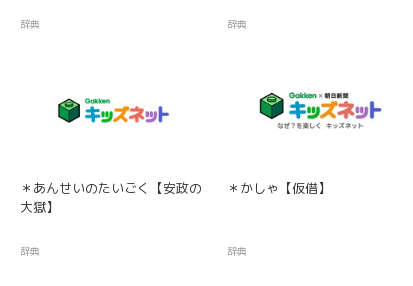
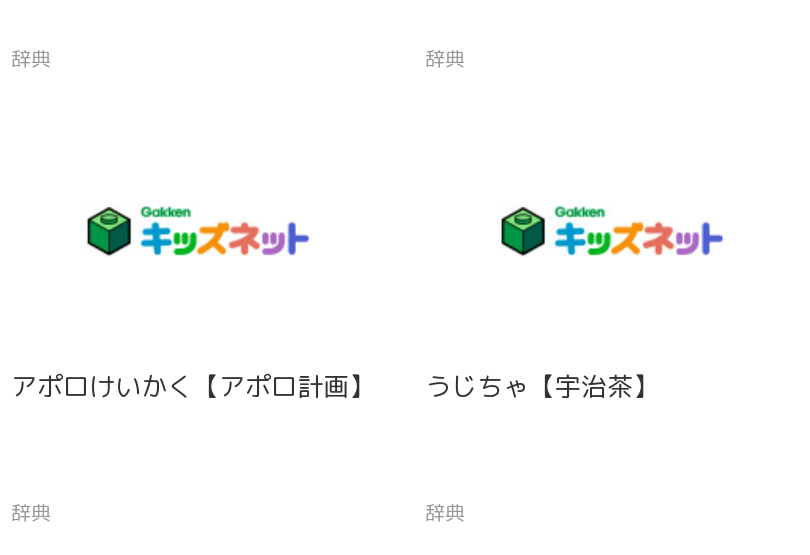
- [image]
+ [image]

- ＊あんせいのたいごく【安政の
- 大獄】
+ アポロけいかく【アポロ計画】

- ＊かしゃ【仮借】
+ うじちゃ【宇治茶】
